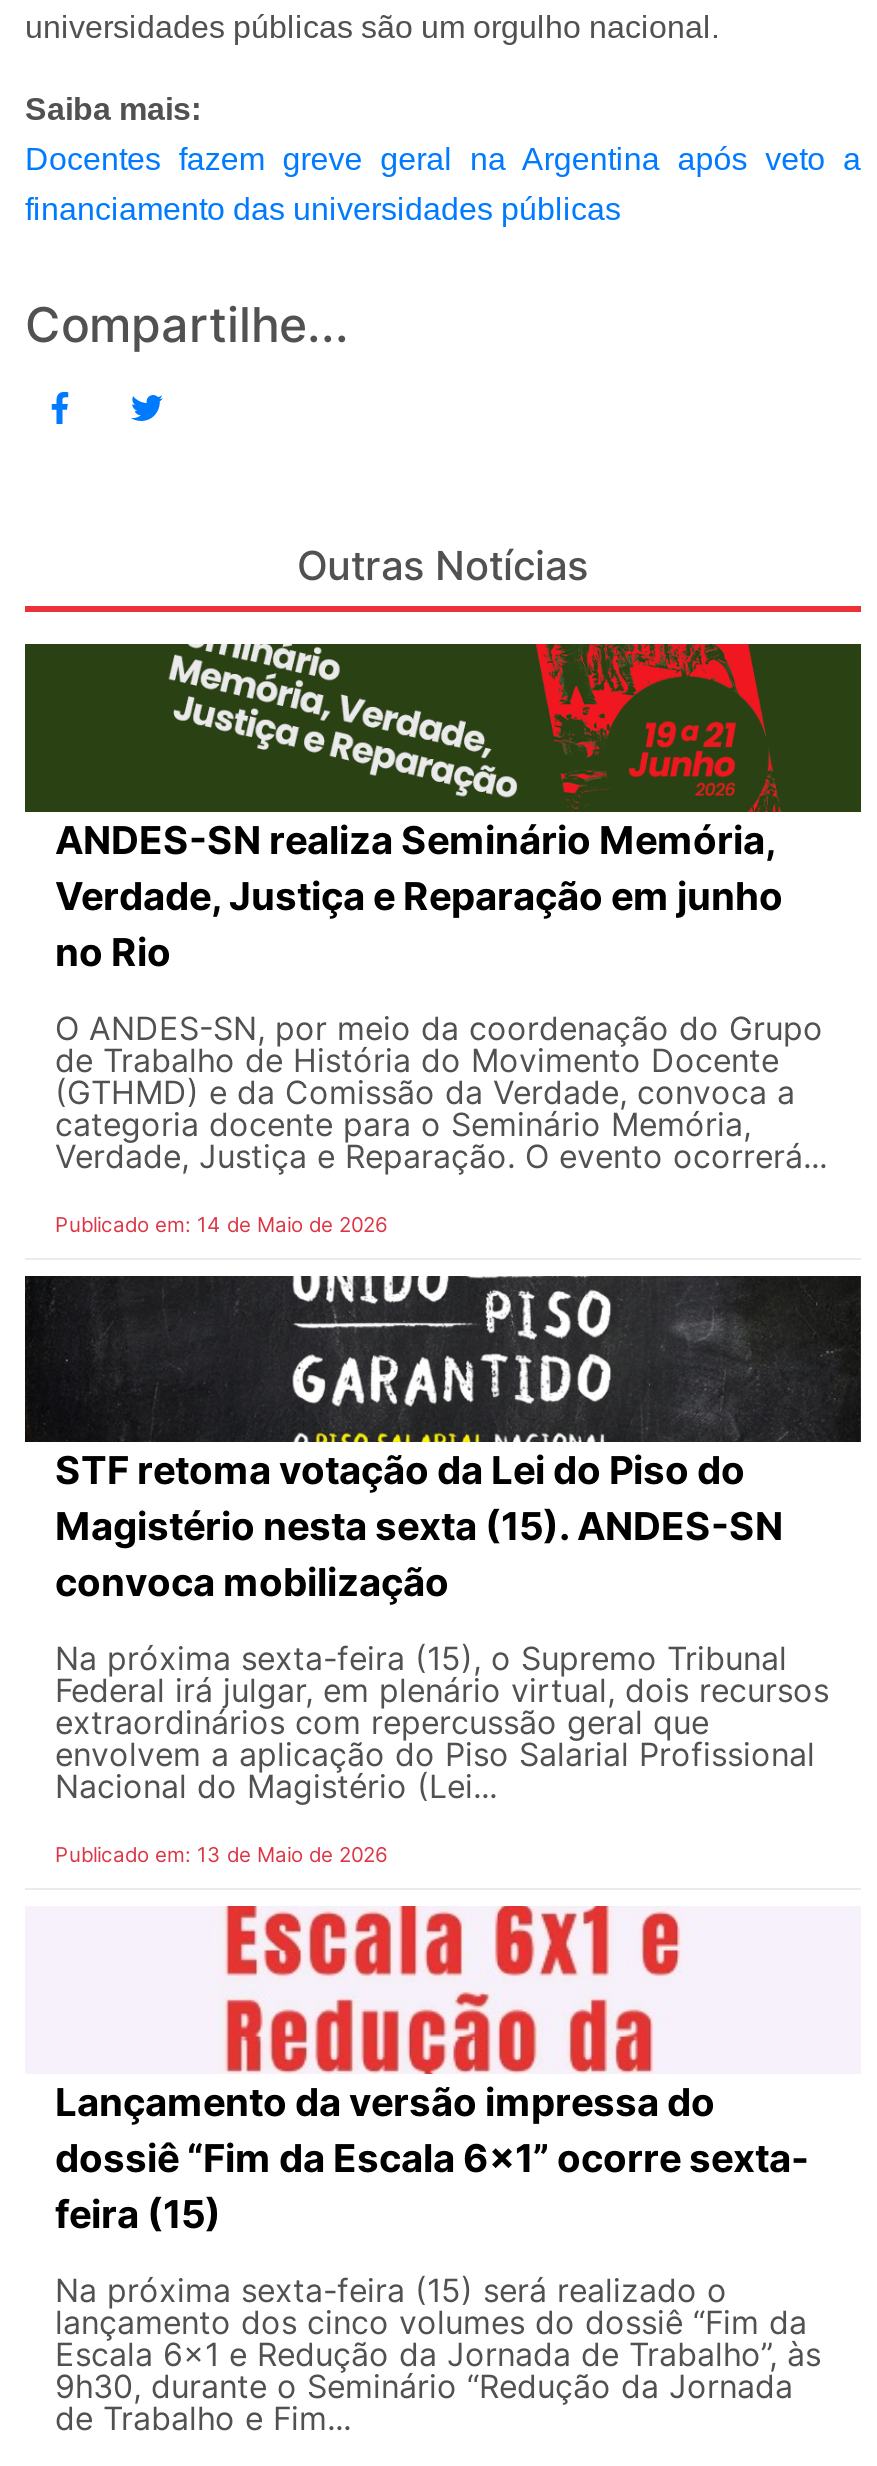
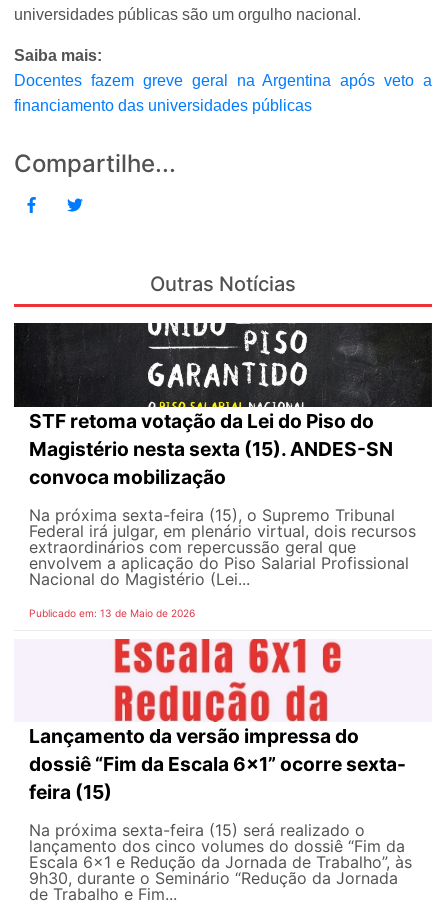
- [image]
- ANDES-SN realiza Seminário Memória,
- Verdade, Justiça e Reparação em junho
- no Rio
- O ANDES-SN, por meio da coordenação do Grupo
- de Trabalho de História do Movimento Docente
- (GTHMD) e da Comissão da Verdade, convoca a
- categoria docente para o Seminário Memória,
- Verdade, Justiça e Reparação. O evento ocorrerá...
- Publicado em: 14 de Maio de 2026
